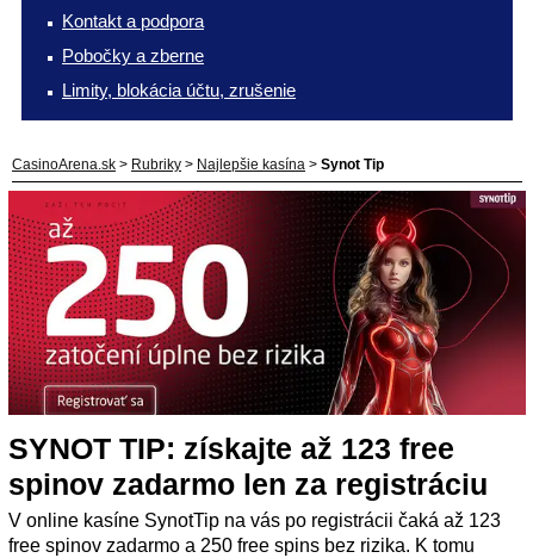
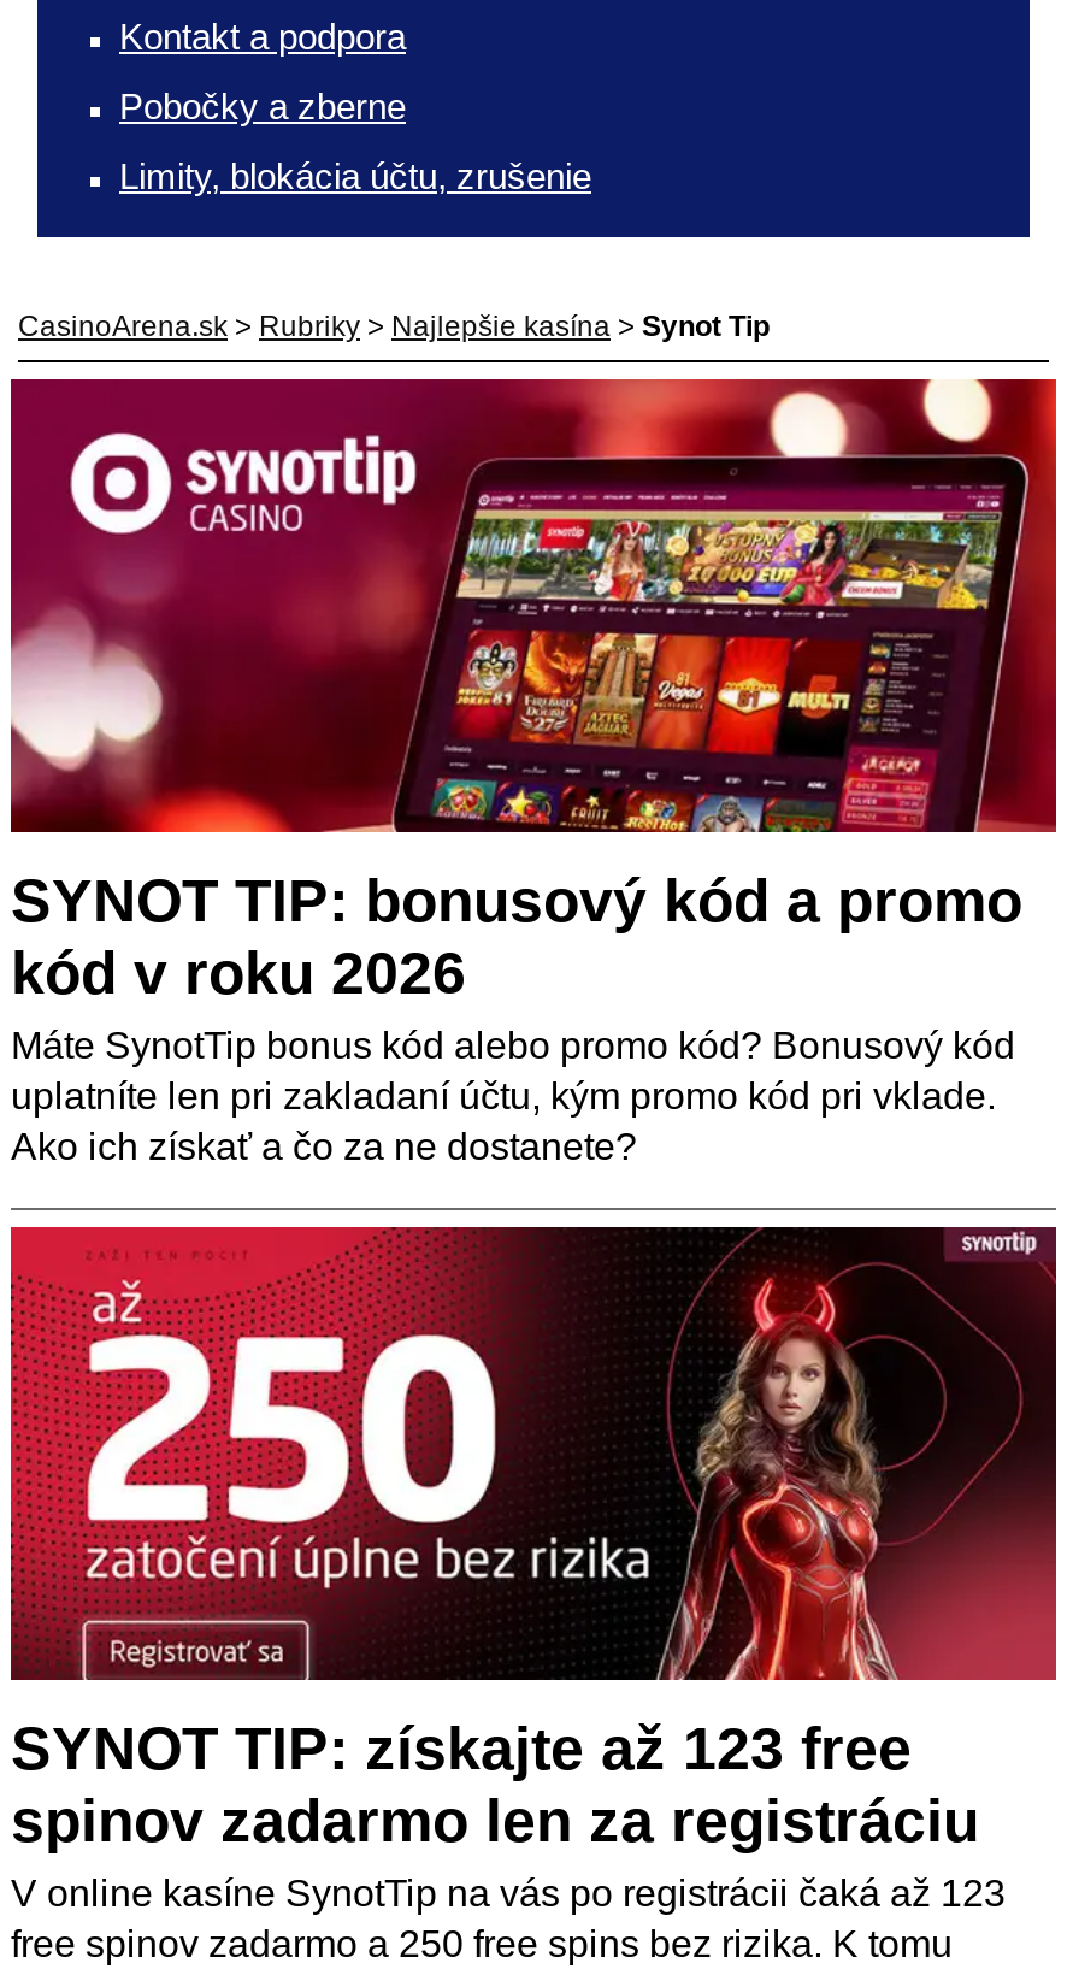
+ [image]
+ SYNOT TIP: bonusový kód a promo
+ kód v roku 2026
+ Máte SynotTip bonus kód alebo promo kód? Bonusový kód
+ uplatníte len pri zakladaní účtu, kým promo kód pri vklade.
+ Ako ich získať a čo za ne dostanete?
